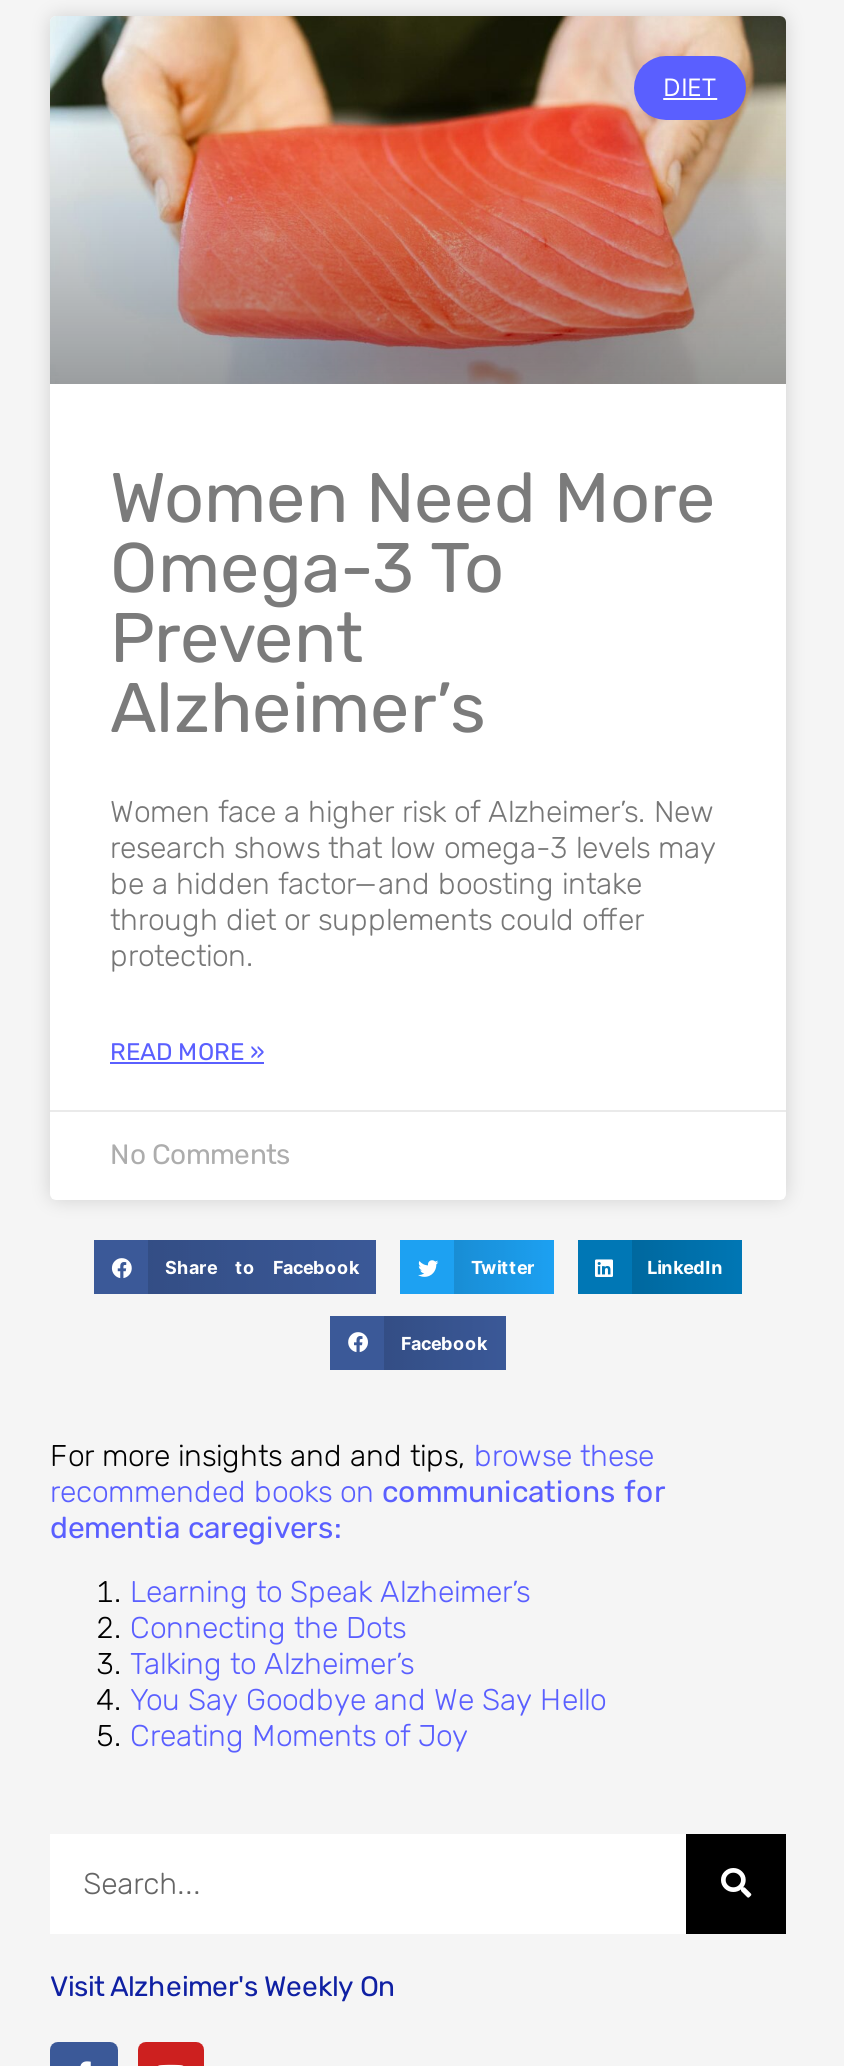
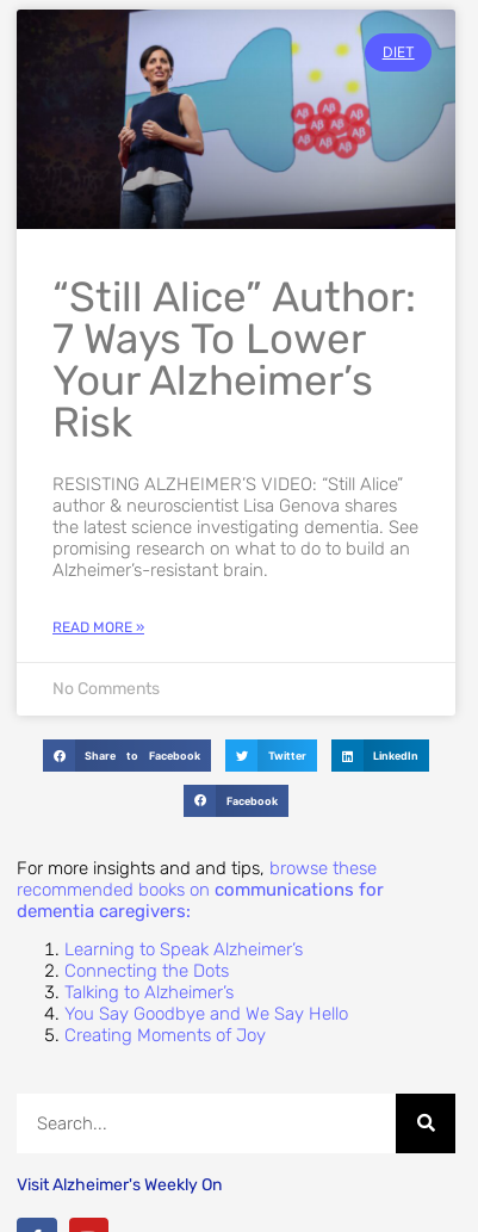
- [image]
- Women Need More
- Omega-3 To
- Prevent
- Alzheimer’s
+ [image]
+ “Still Alice” Author:
+ 7 Ways To Lower
+ Your Alzheimer’s
+ Risk

- Women face a higher risk of Alzheimer’s. New
- research shows that low omega-3 levels may
- be a hidden factor—and boosting intake
- through diet or supplements could offer
- protection.
+ RESISTING ALZHEIMER’S VIDEO: “Still Alice”
+ author & neuroscientist Lisa Genova shares
+ the latest science investigating dementia. See
+ promising research on what to do to build an
+ Alzheimer’s-resistant brain.
